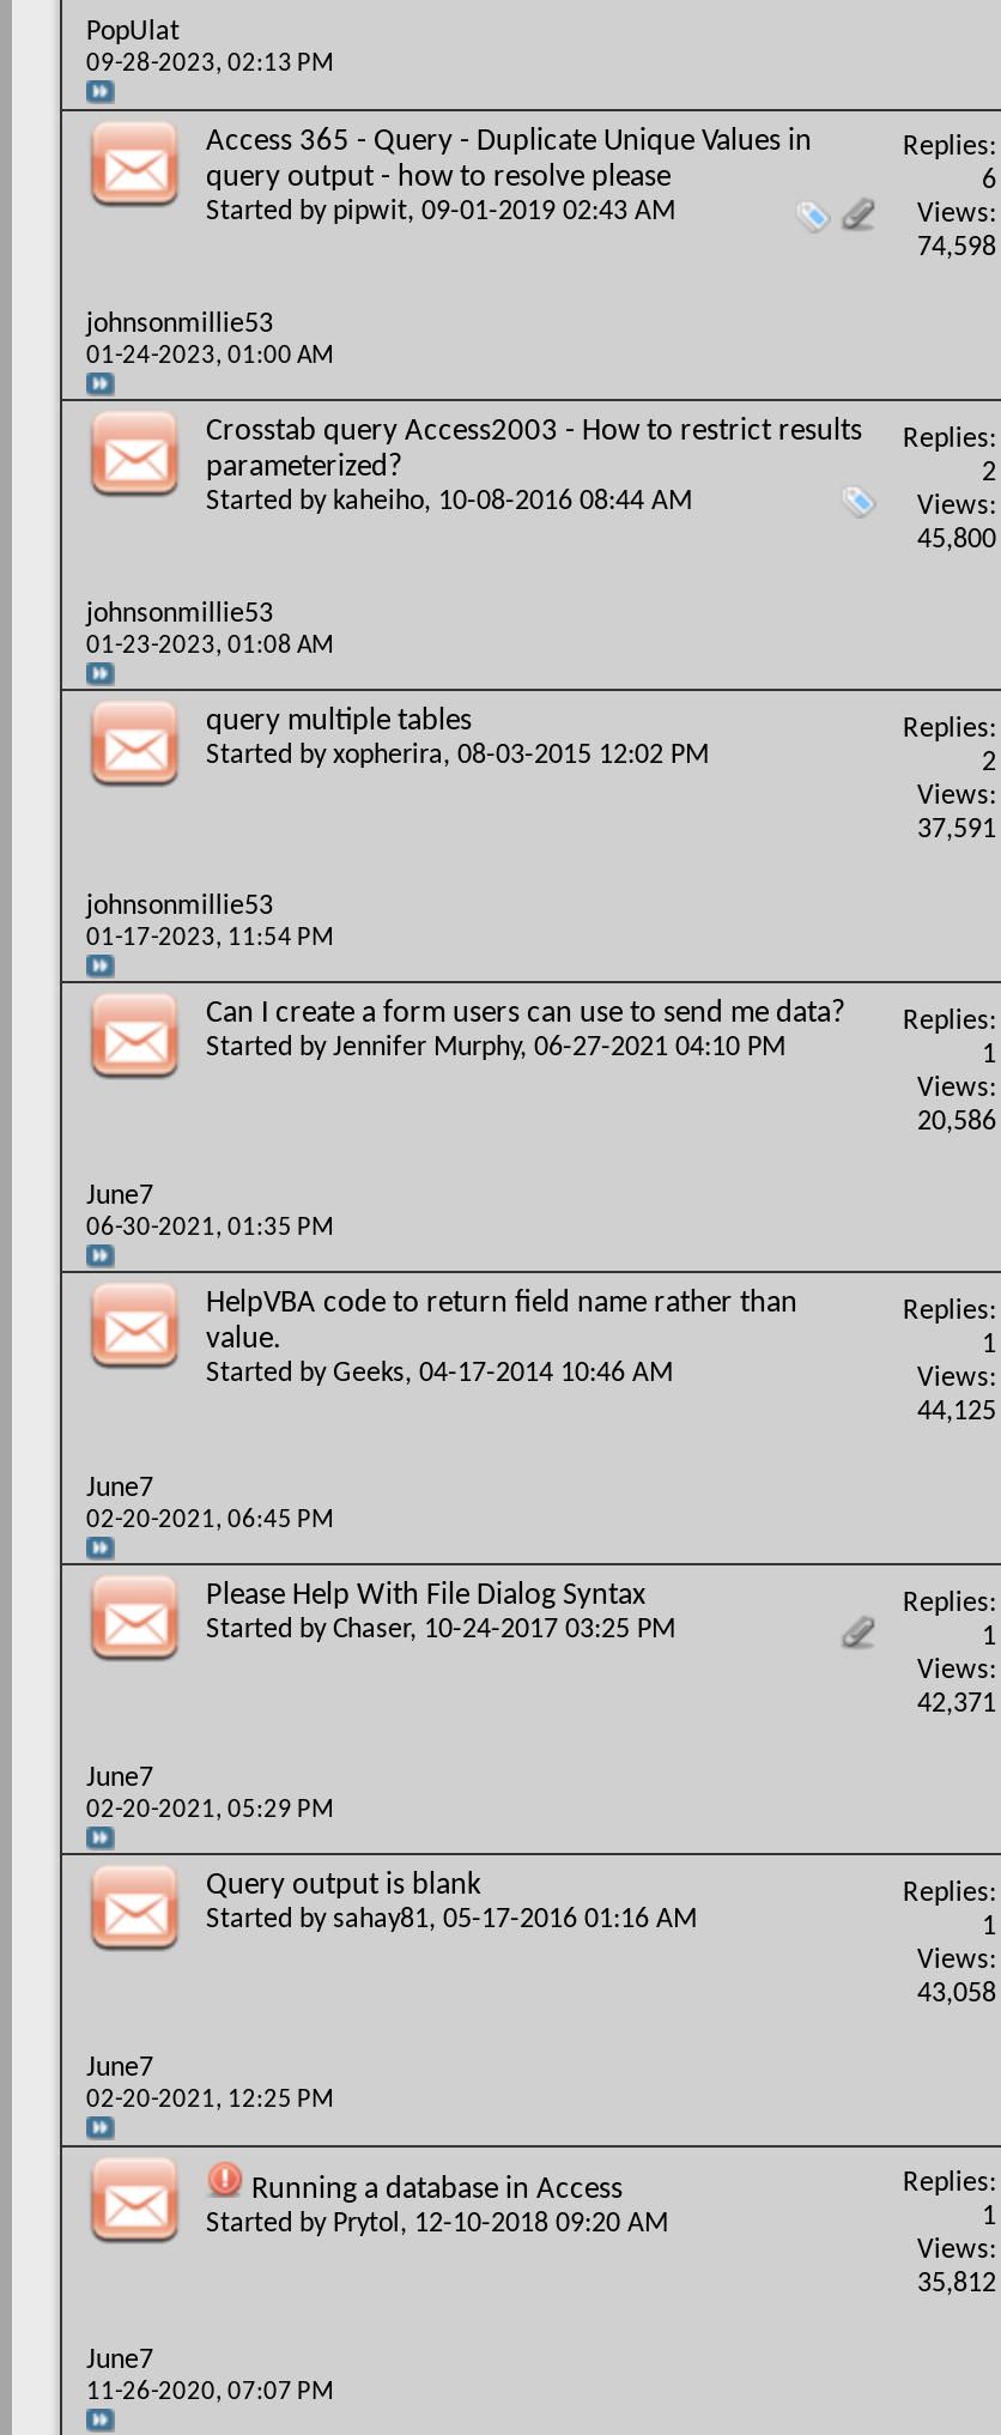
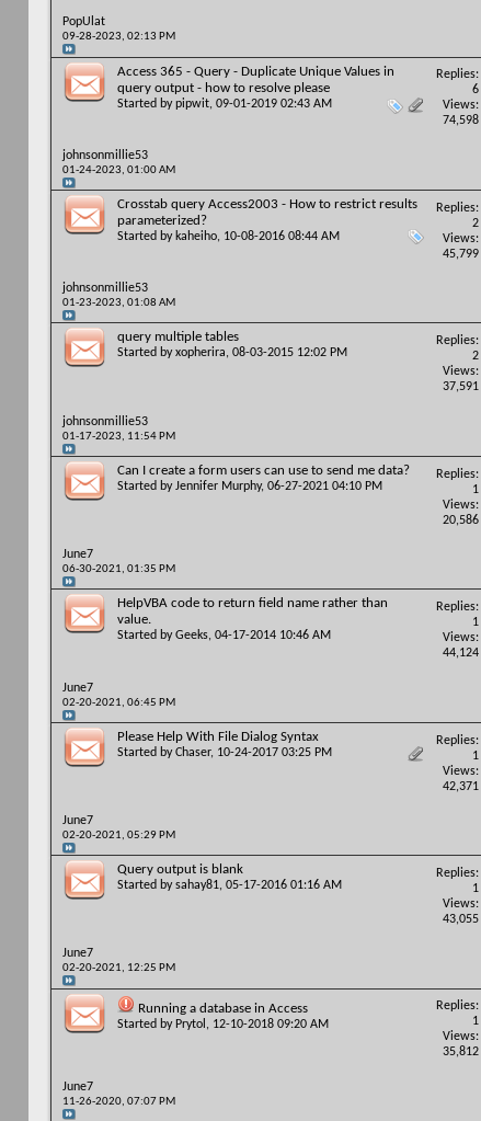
- 45,800
+ 45,799

- 44,125
+ 44,124

- 43,058
+ 43,055
